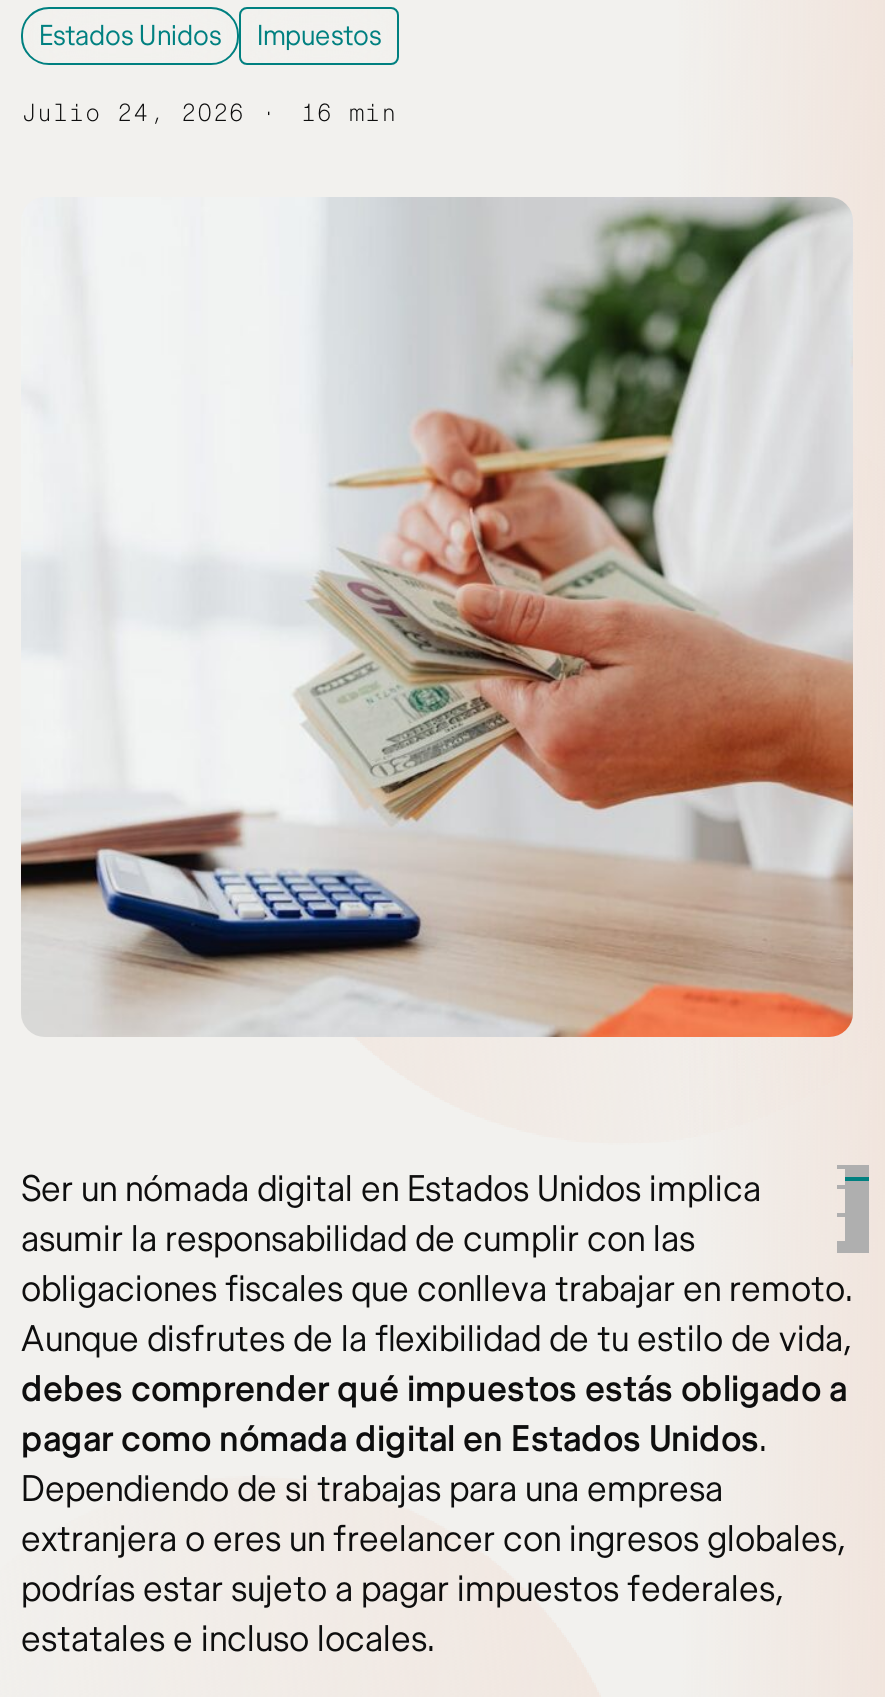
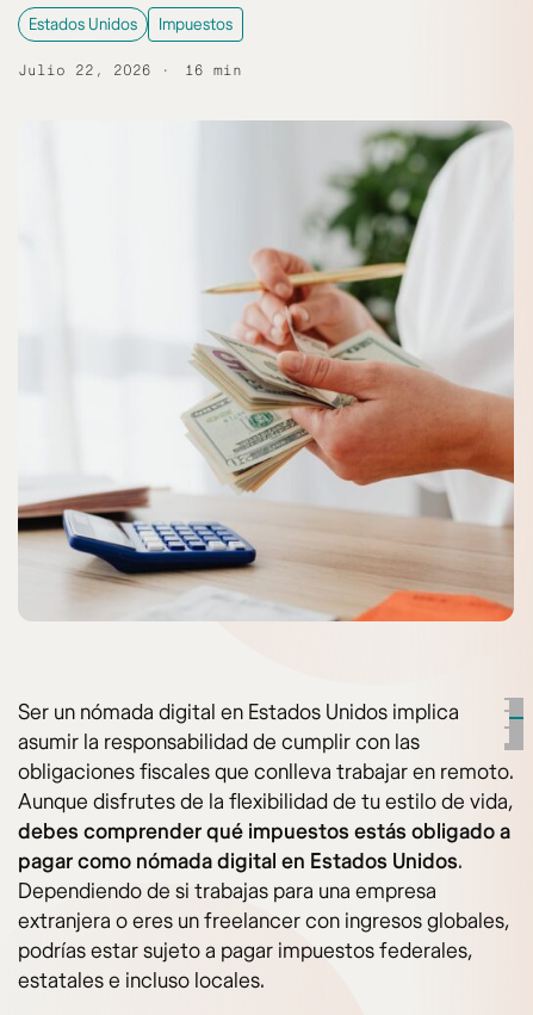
- Julio 24, 2026 16 min
+ Julio 22, 2026 16 min
